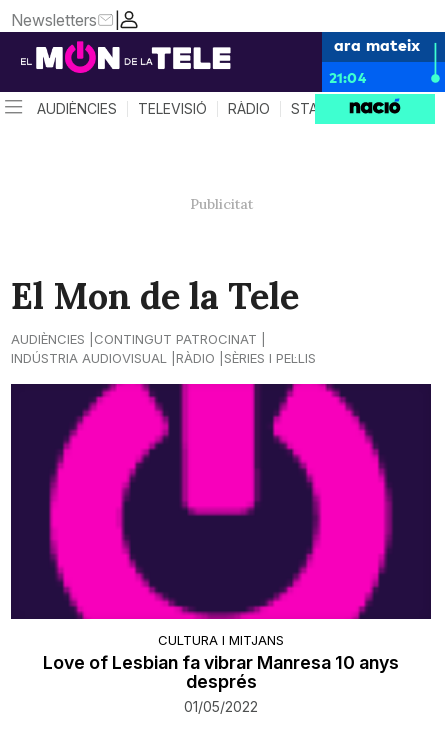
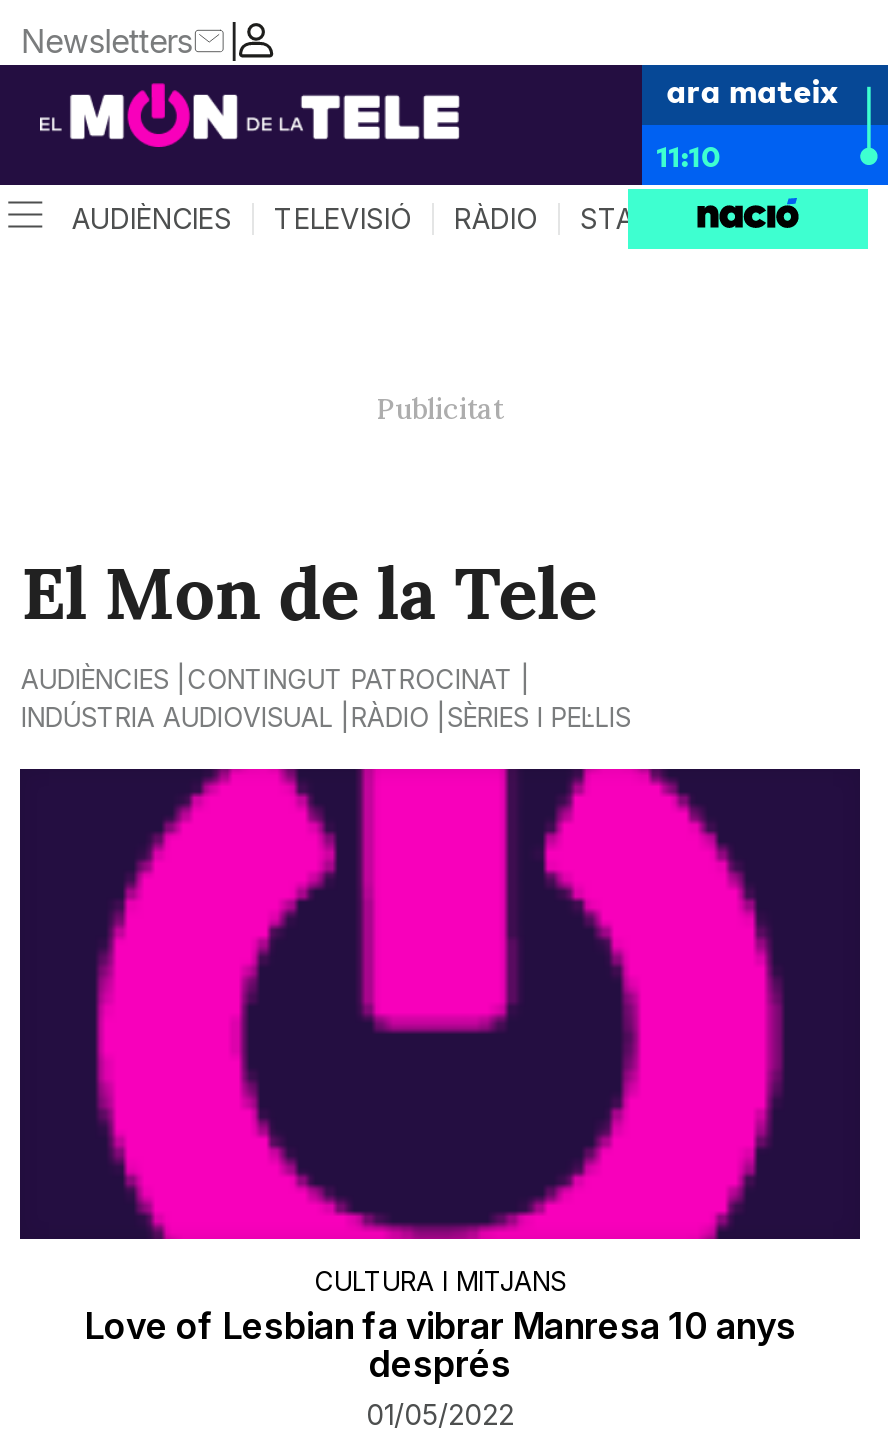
- 21:04
+ 11:10
